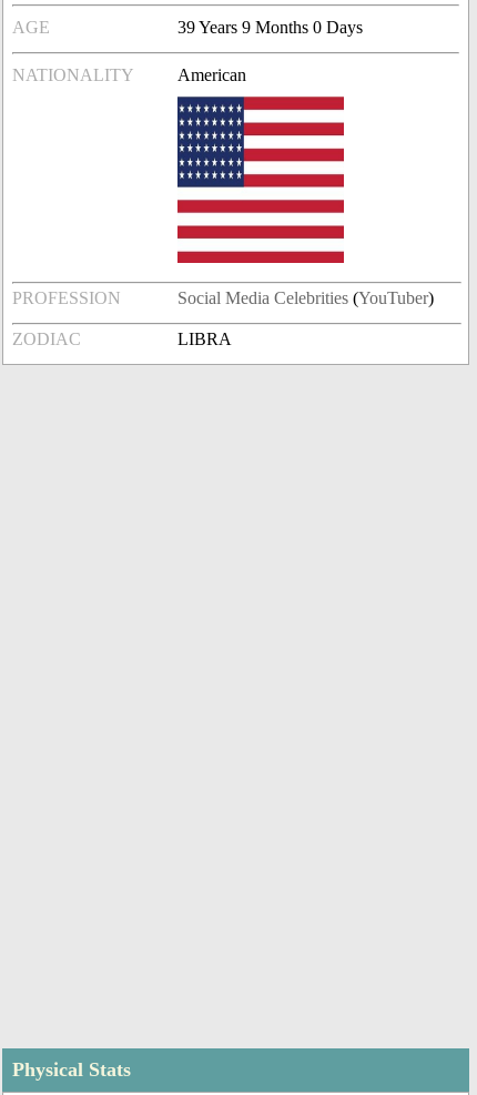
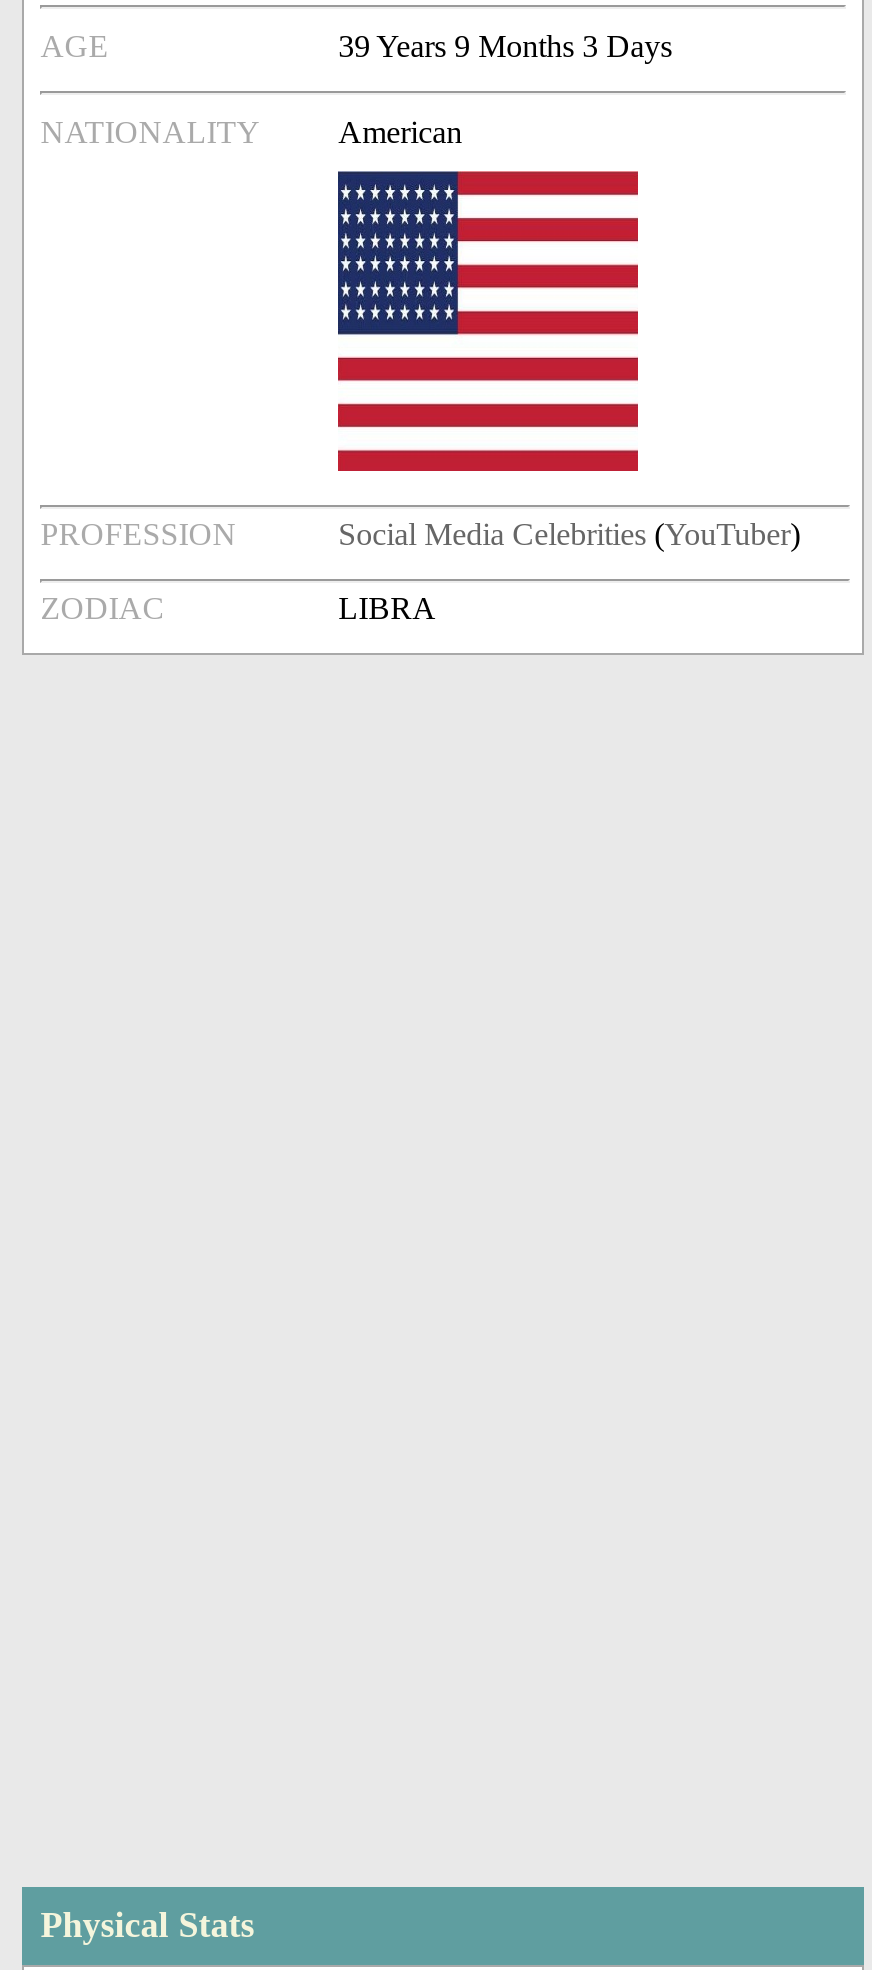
- 39 Years 9 Months 0 Days
+ 39 Years 9 Months 3 Days
